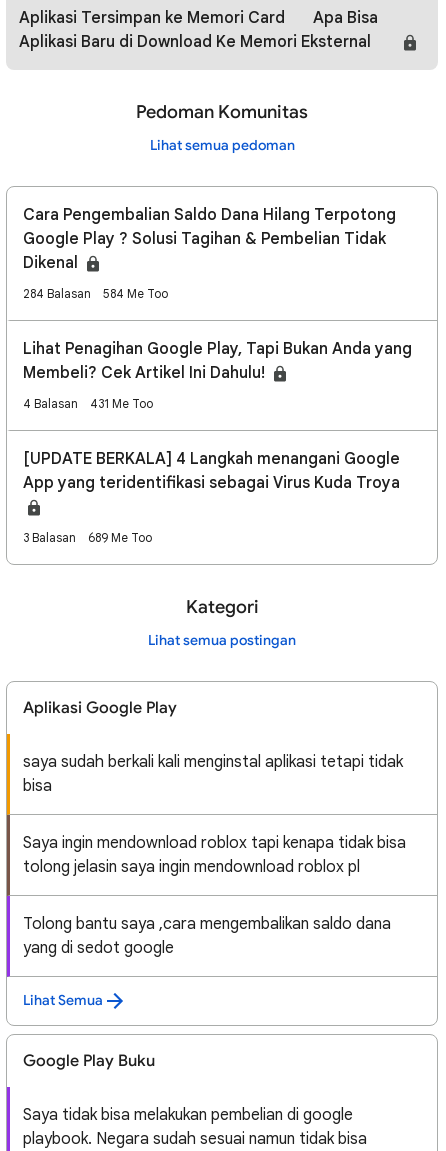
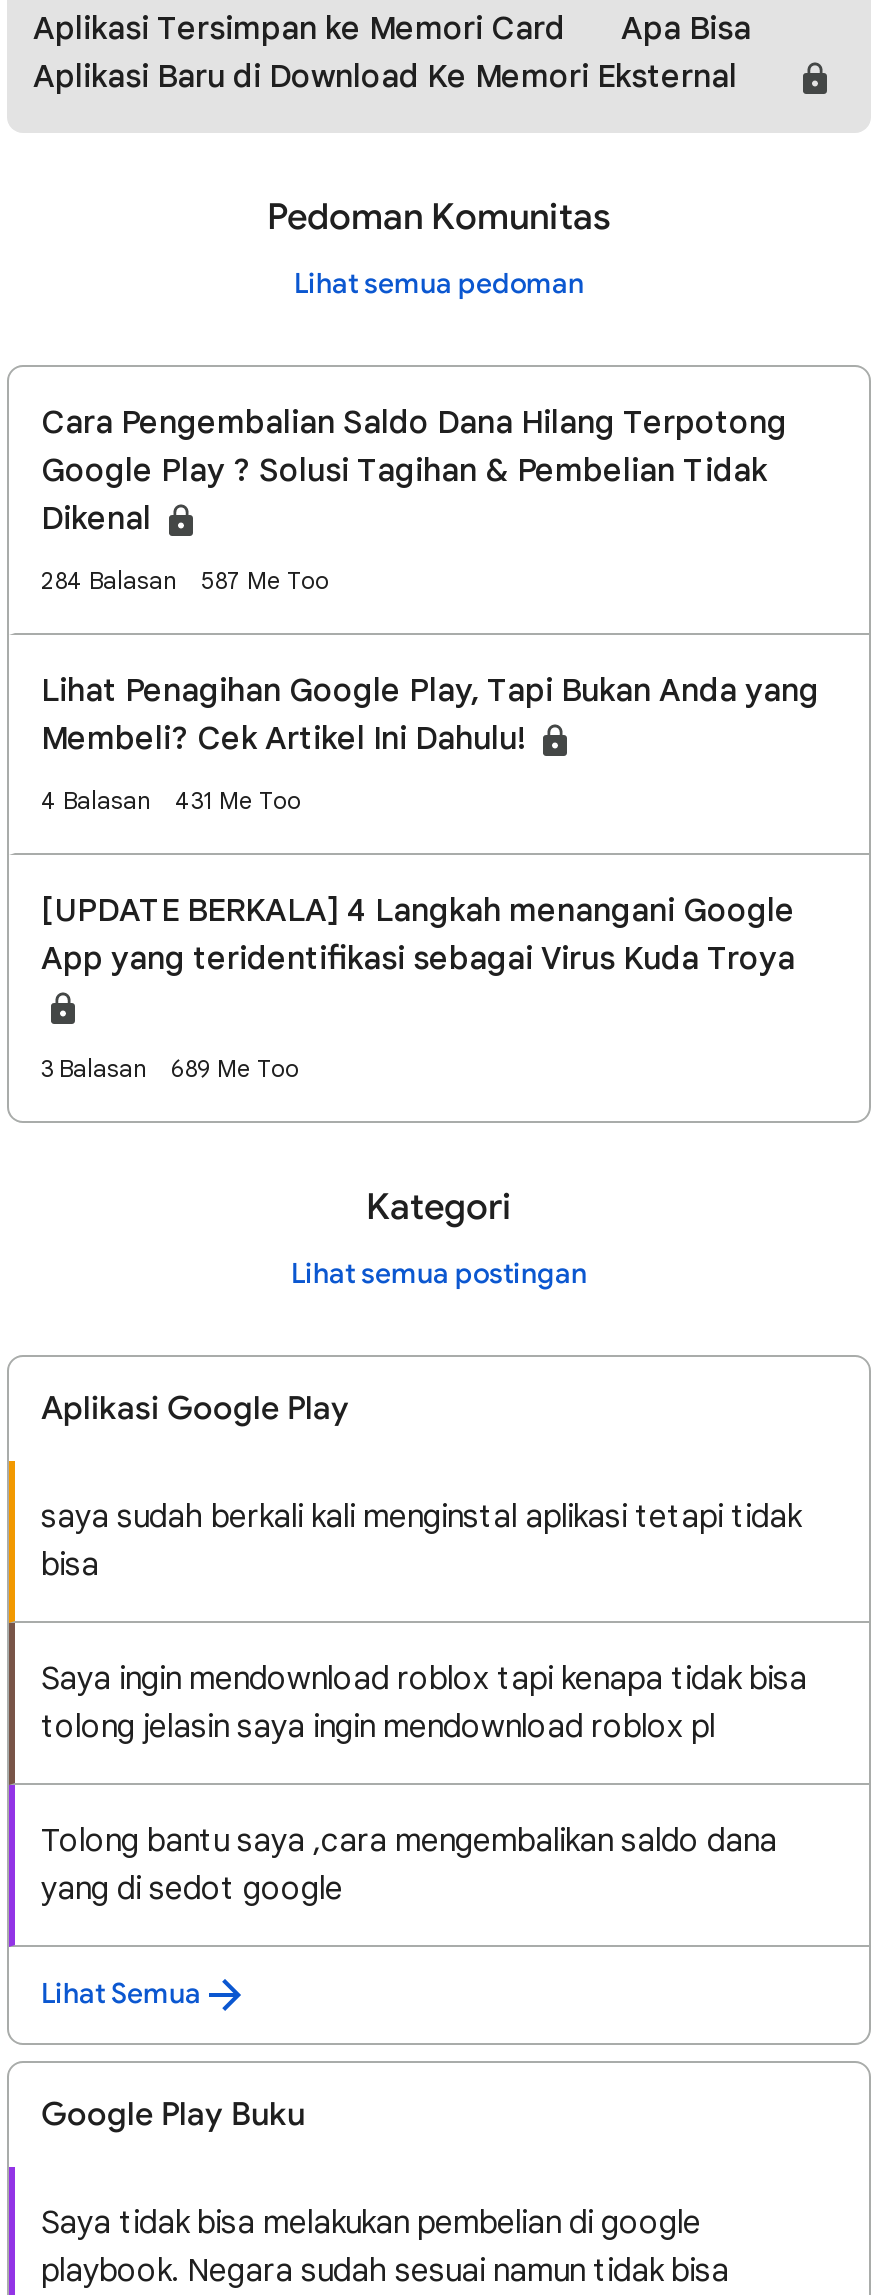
- 284 Balasan 584 Me Too
+ 284 Balasan 587 Me Too
